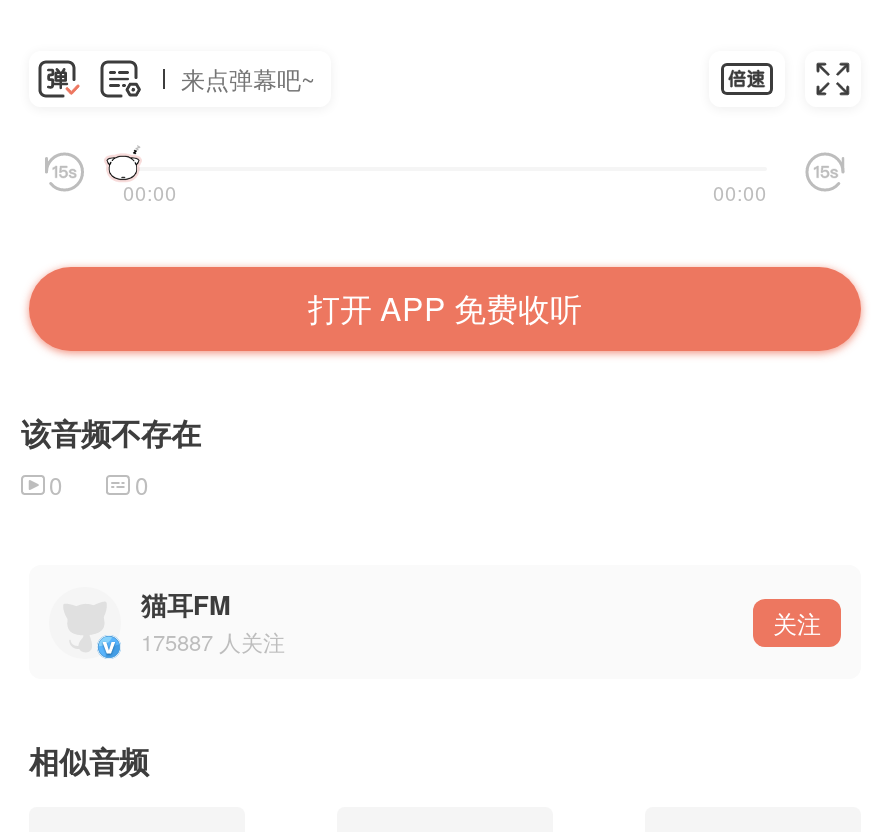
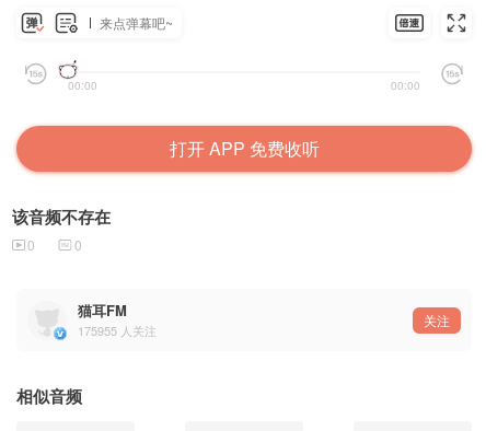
- 175887人关注
+ 175955人关注
